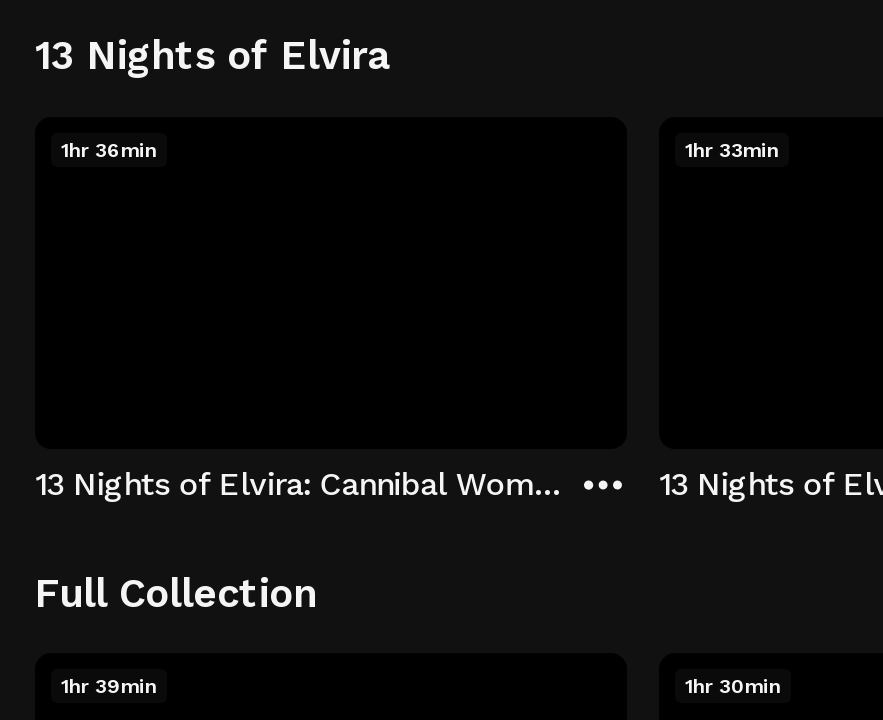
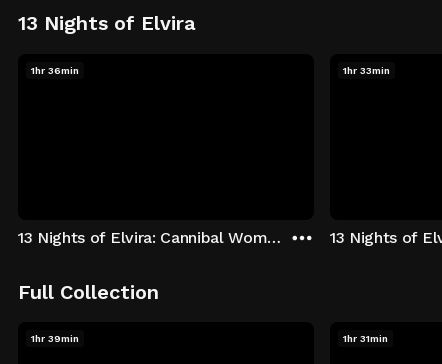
- 1hr 30min
+ 1hr 31min
